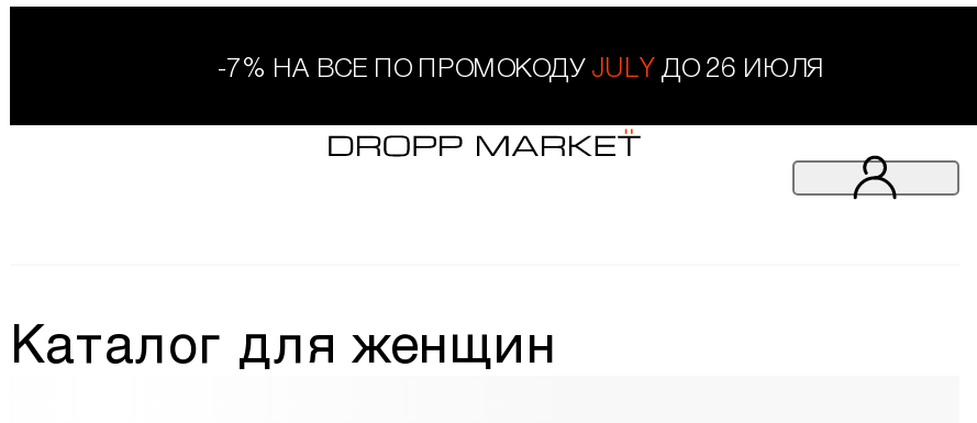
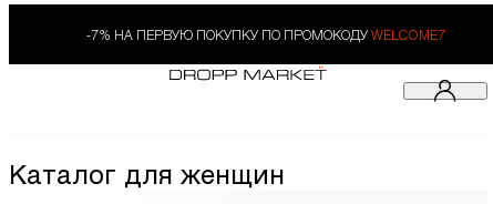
- -7% НА ВСЕ ПО ПРОМОКОДУ JULY ДО 26 ИЮЛЯ
+ -7% НА ПЕРВУЮ ПОКУПКУ ПО ПРОМОКОДУ WELCOME7
